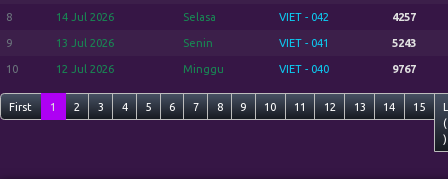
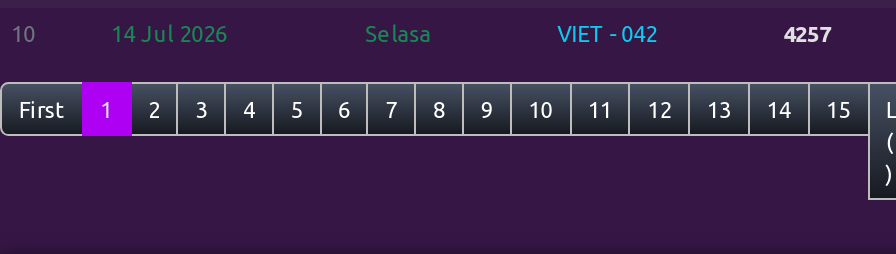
- 8
+ 10

- 9
- 13 Jul 2026
- Senin
- VIET - 041
- 5243
- 10
- 12 Jul 2026
- Minggu
- VIET - 040
- 9767
